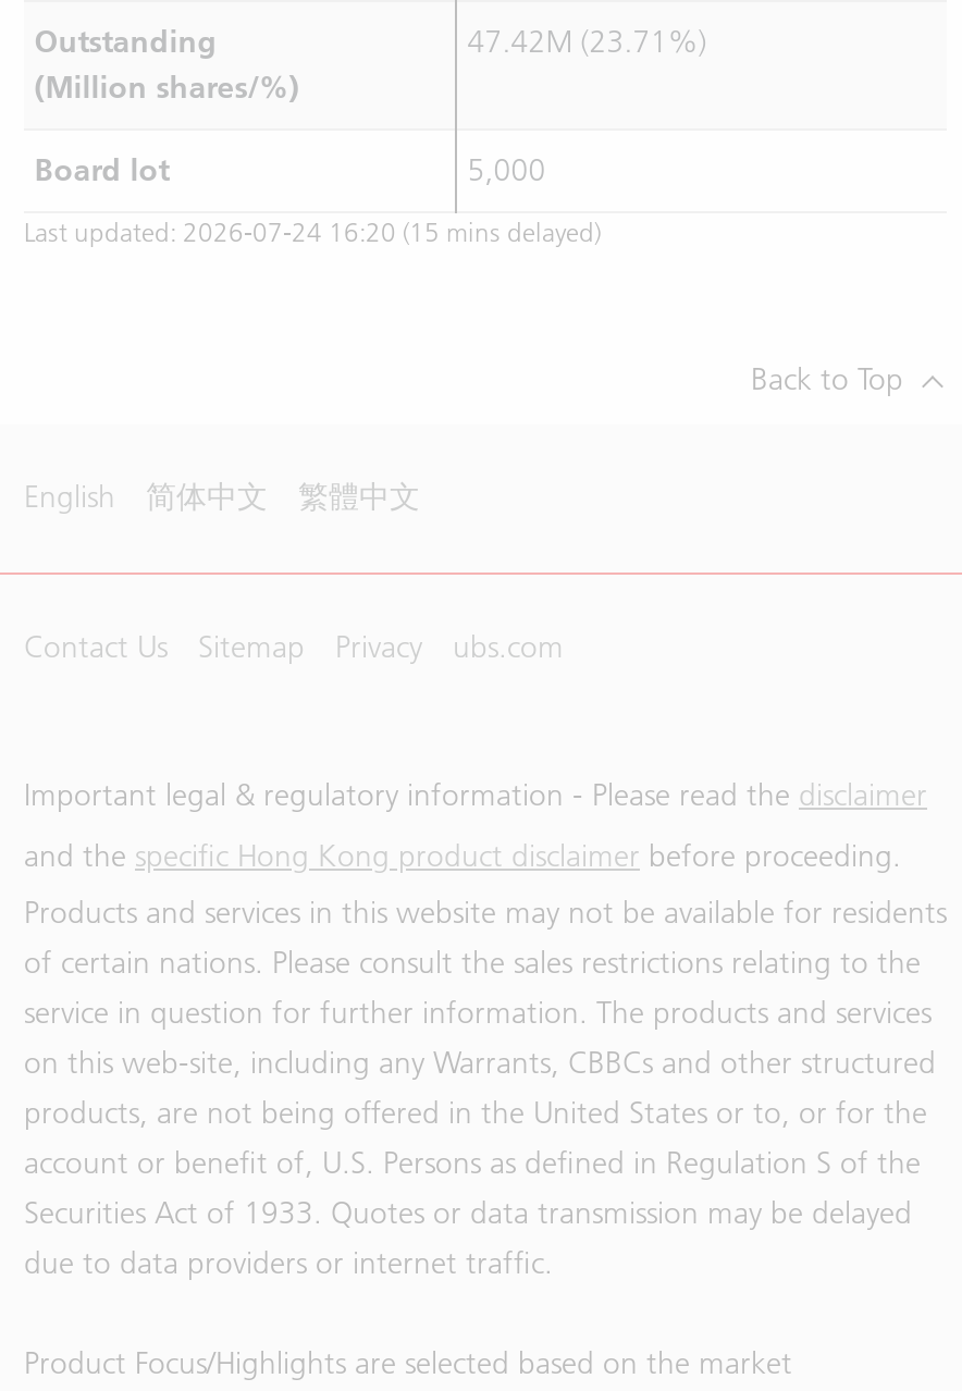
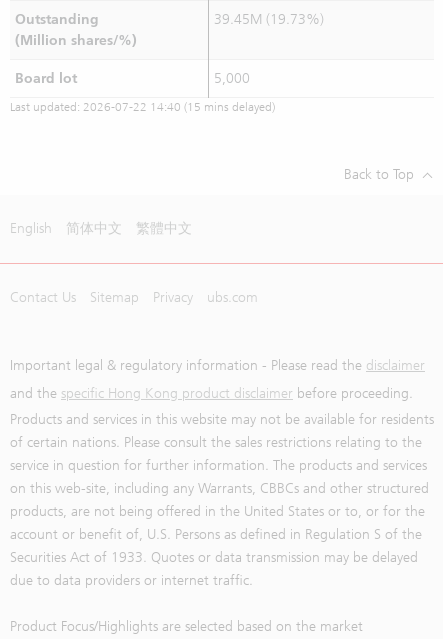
- 47.42M (23.71%)
+ 39.45M (19.73%)

- Last updated: 2026-07-24 16:20 (15 mins delayed)
+ Last updated: 2026-07-22 14:40 (15 mins delayed)
